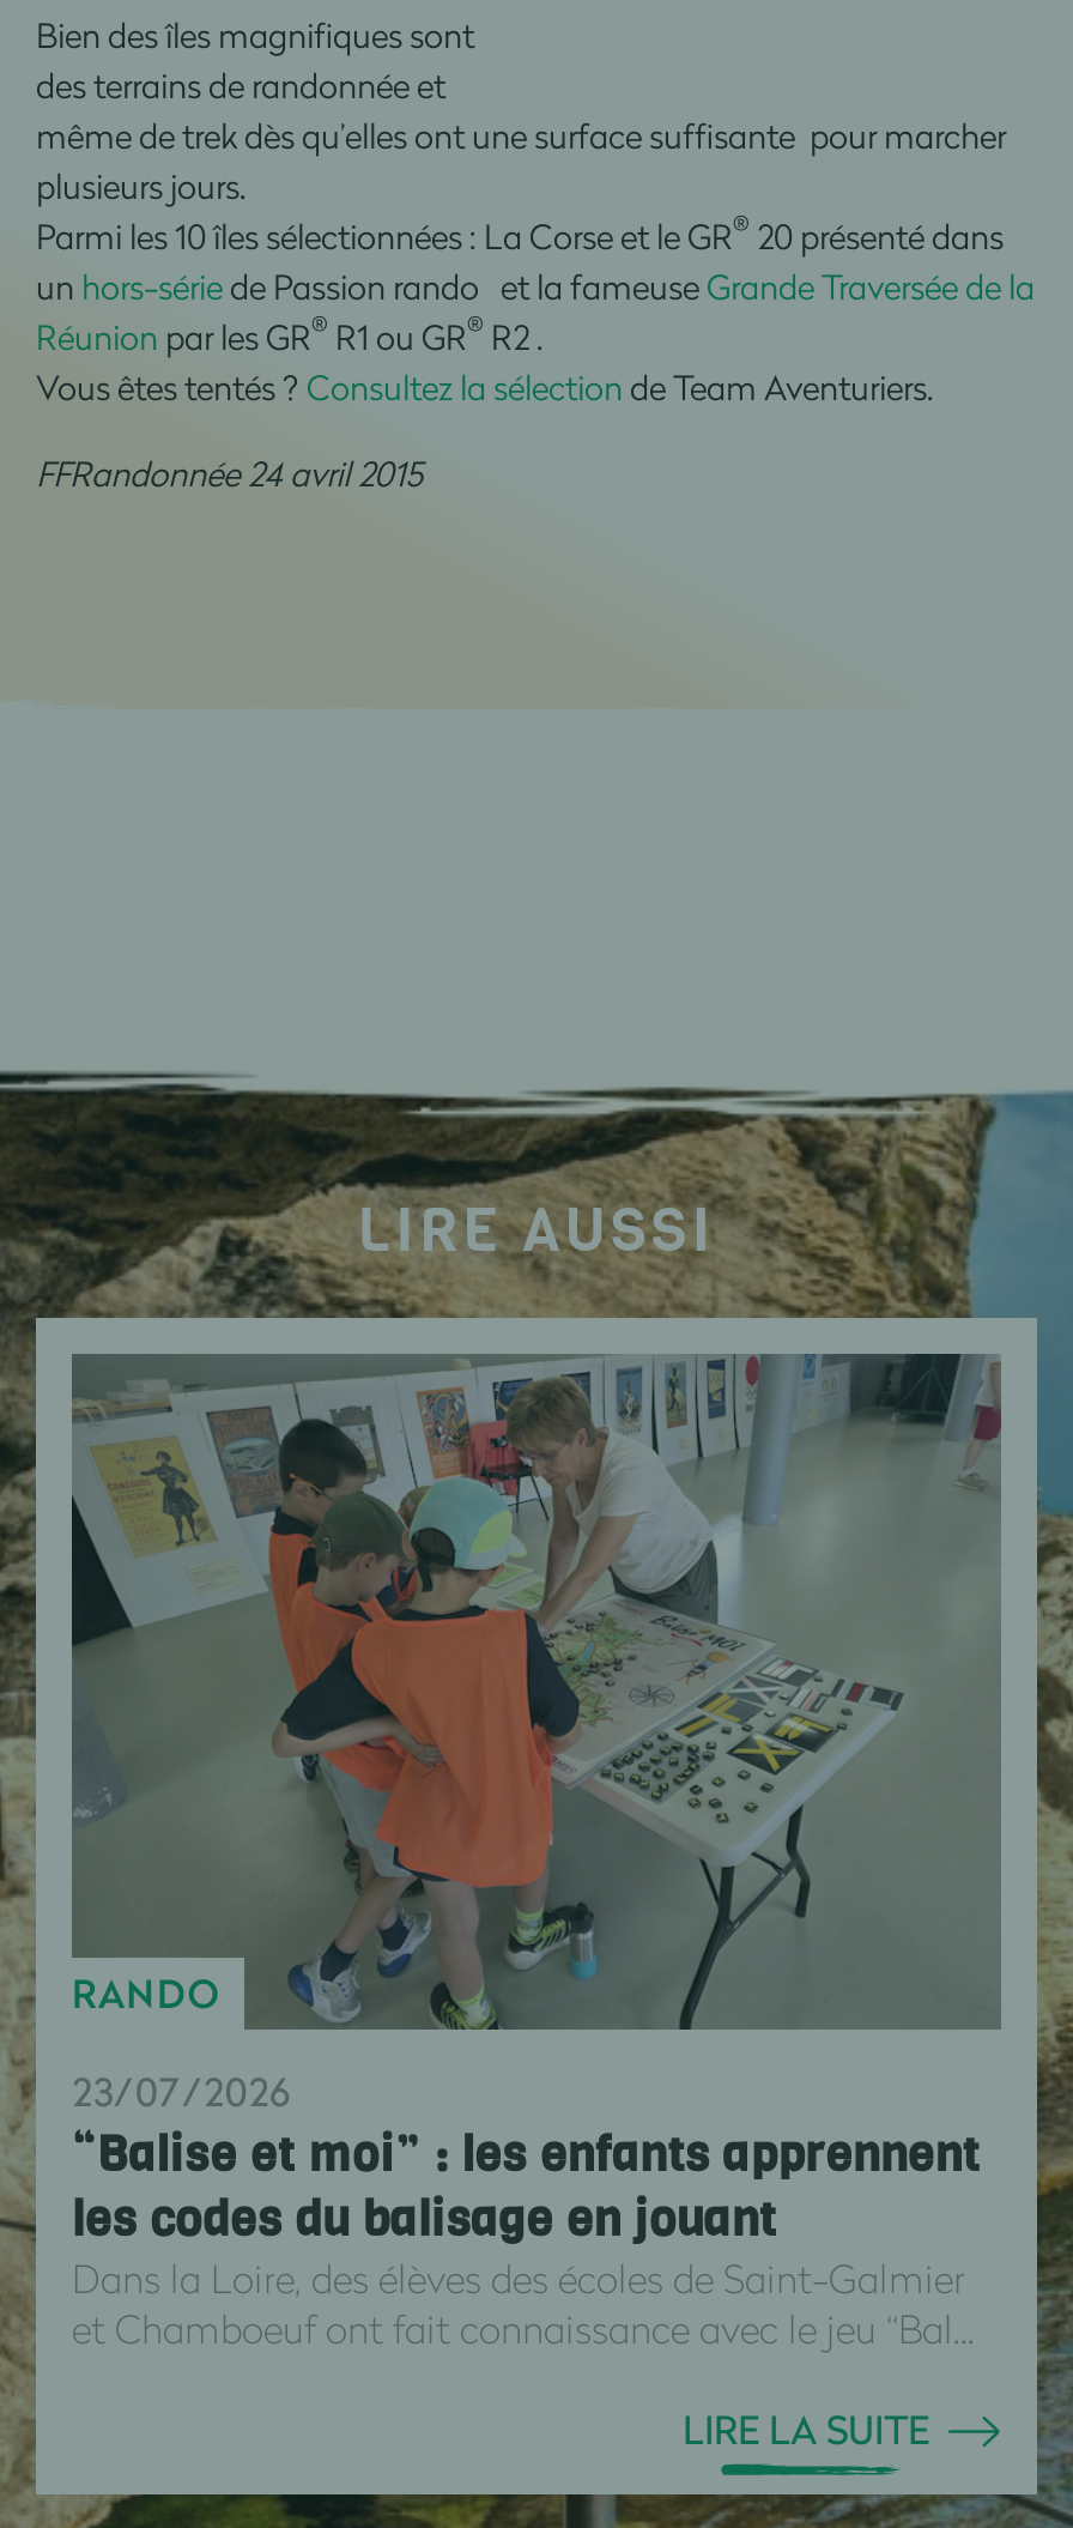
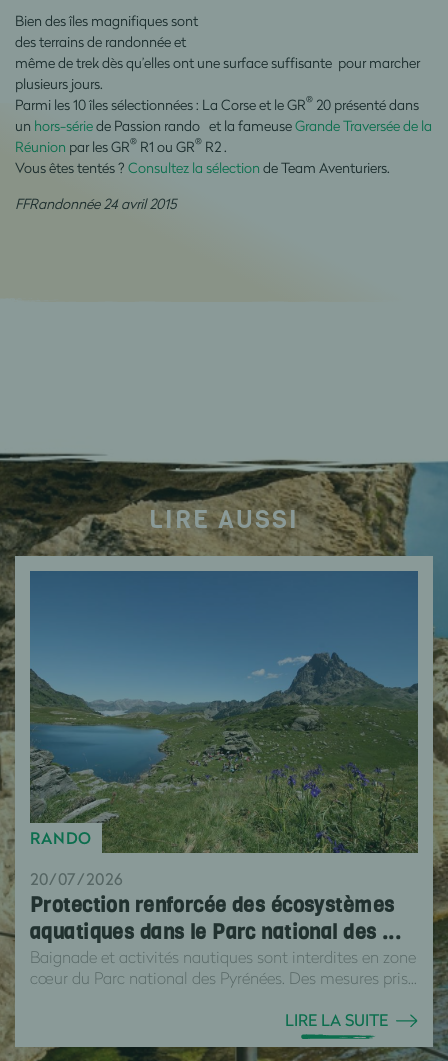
- [image]
- 23/07/2026
- “Balise et moi” : les enfants apprennent
- les codes du balisage en jouant
- Dans la Loire, des élèves des écoles de Saint-Galmier
- et Chamboeuf ont fait connaissance avec le jeu “Bal...
+ [image]
+ 20/07/2026
+ Protection renforcée des écosystèmes
+ aquatiques dans le Parc national des ...
+ Baignade et activités nautiques sont interdites en zone
+ cœur du Parc national des Pyrénées. Des mesures pris...
